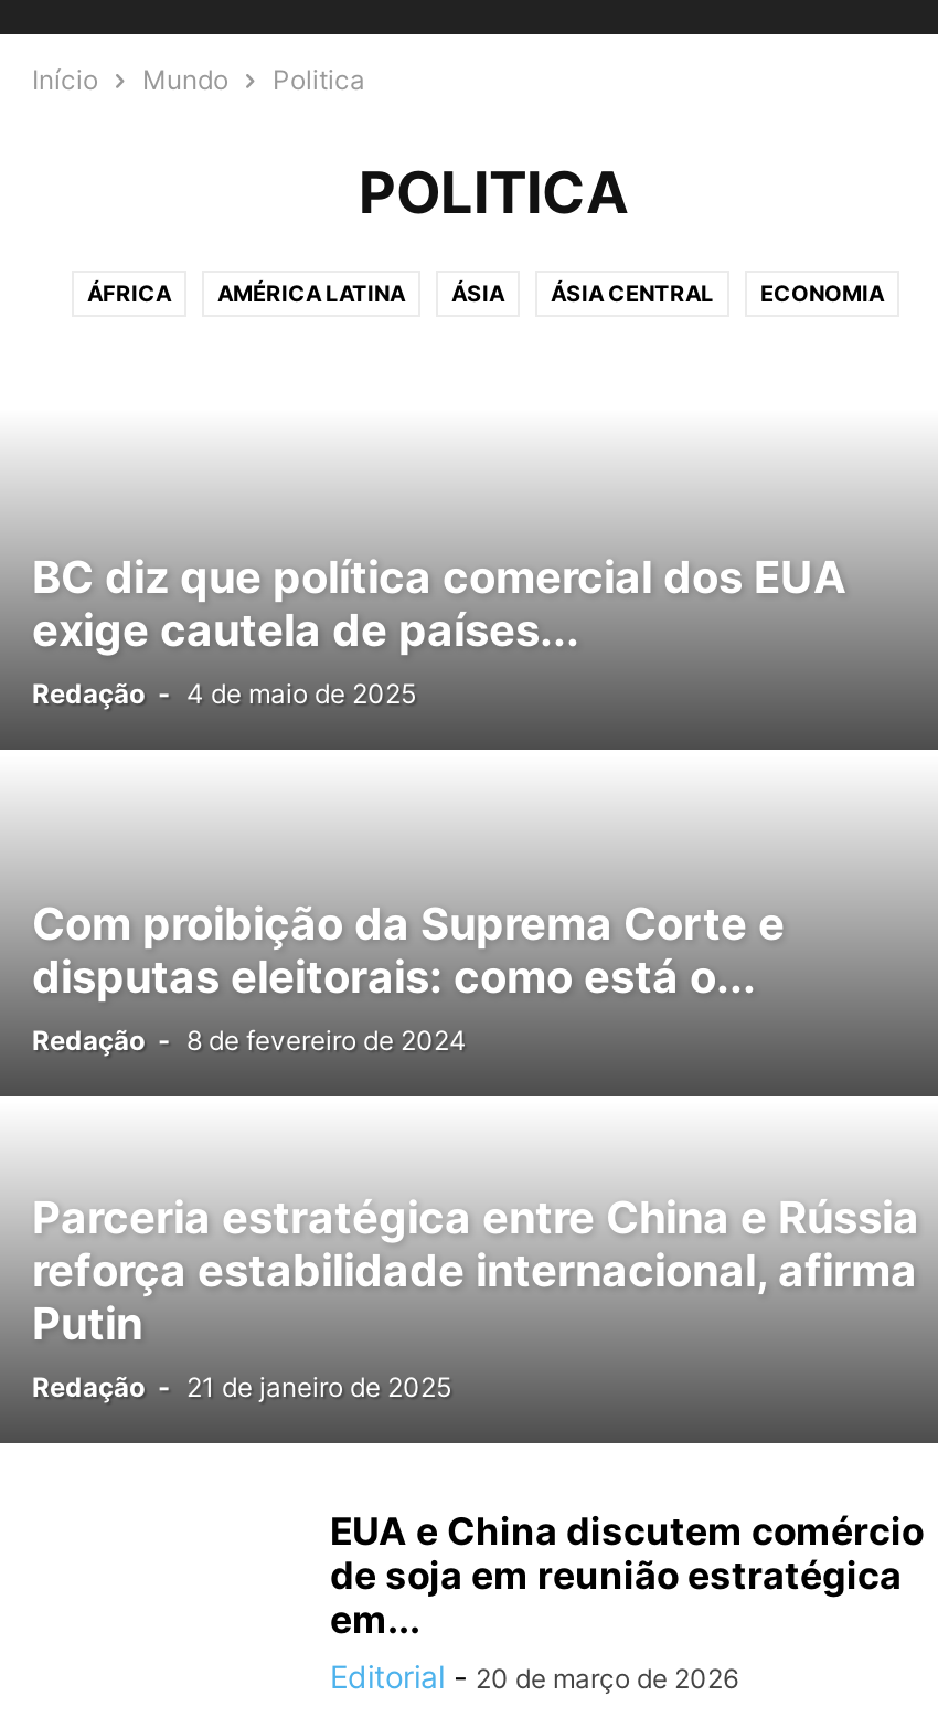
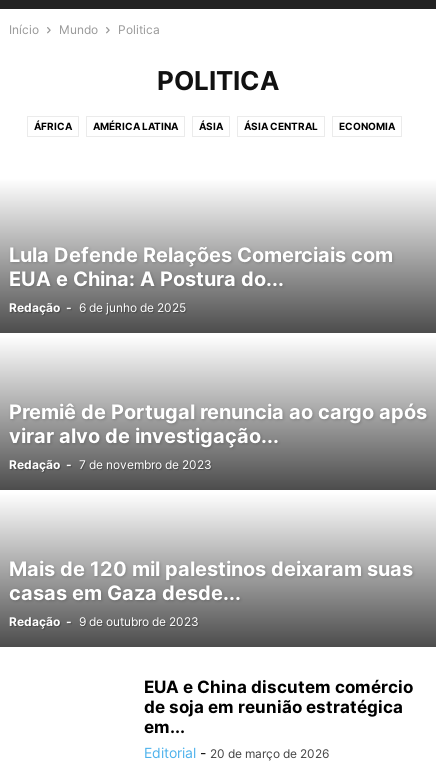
- BC diz que política comercial dos EUA
- exige cautela de países...
- Redação - 4 de maio de 2025
+ Lula Defende Relações Comerciais com
+ EUA e China: A Postura do...
+ Redação - 6 de junho de 2025

- Com proibição da Suprema Corte e
- disputas eleitorais: como está o...
- Redação - 8 de fevereiro de 2024
+ Premiê de Portugal renuncia ao cargo após
+ virar alvo de investigação...
+ Redação - 7 de novembro de 2023

- Parceria estratégica entre China e Rússia
- reforça estabilidade internacional, afirma
- Putin
- Redação - 21 de janeiro de 2025
+ Mais de 120 mil palestinos deixaram suas
+ casas em Gaza desde...
+ Redação - 9 de outubro de 2023
